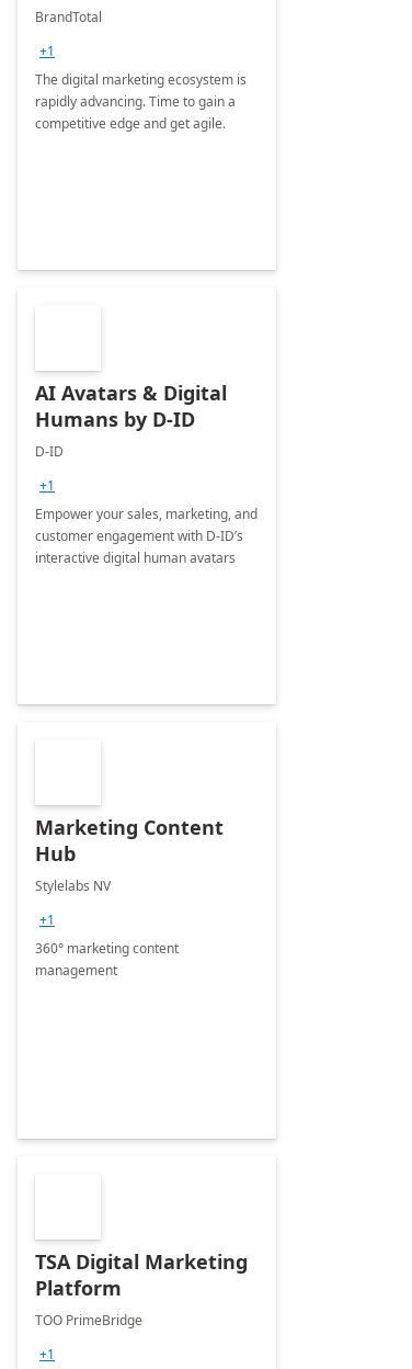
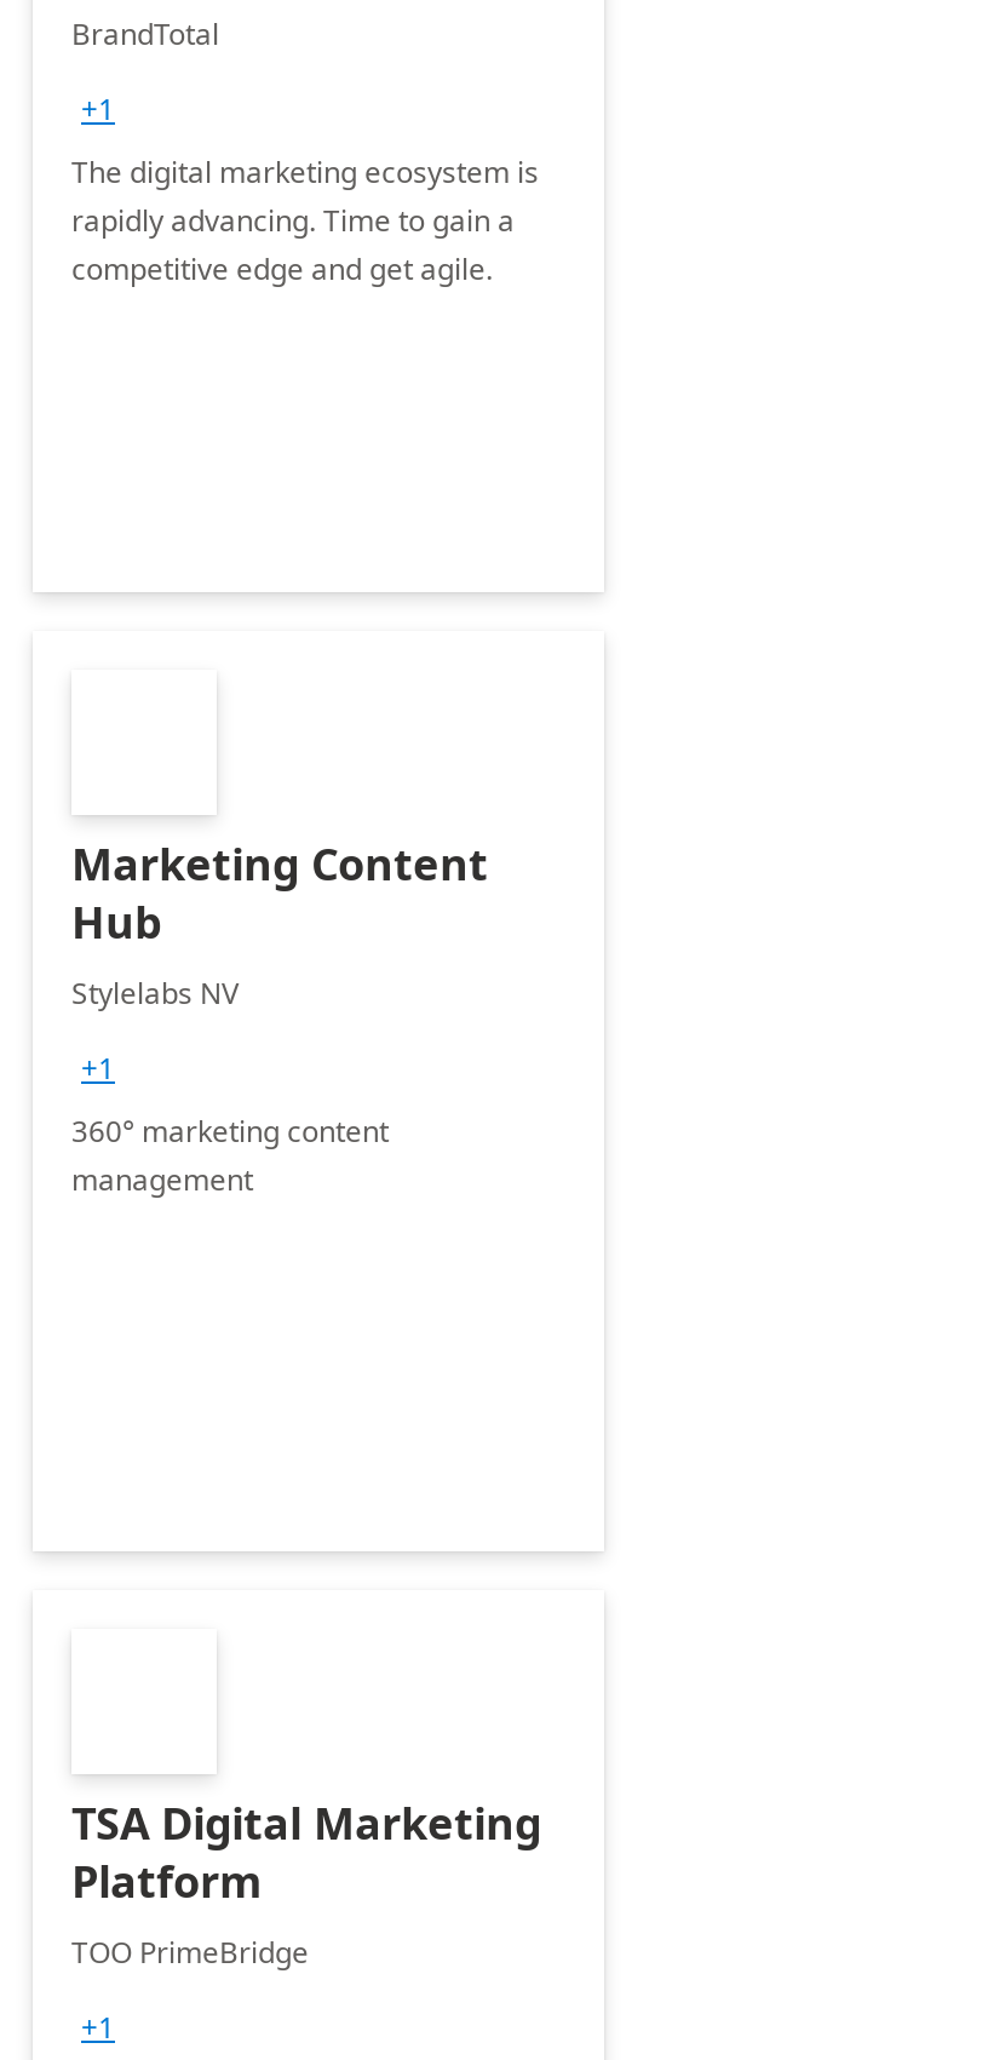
- AI Avatars & Digital
- Humans by D-ID
- D-ID
- +1
- Empower your sales, marketing, and
- customer engagement with D-ID’s
- interactive digital human avatars
